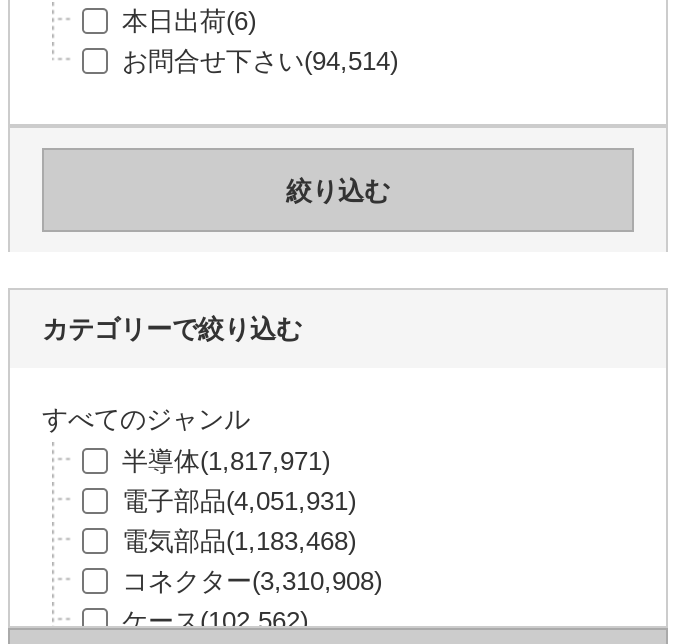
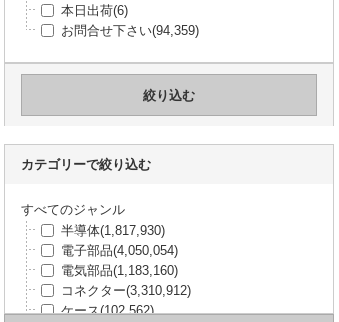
- お問合せ下さい(94,514)
+ お問合せ下さい(94,359)

- 半導体(1,817,971)
+ 半導体(1,817,930)

- 電子部品(4,051,931)
+ 電子部品(4,050,054)

- 電気部品(1,183,468)
+ 電気部品(1,183,160)

- コネクター(3,310,908)
+ コネクター(3,310,912)
